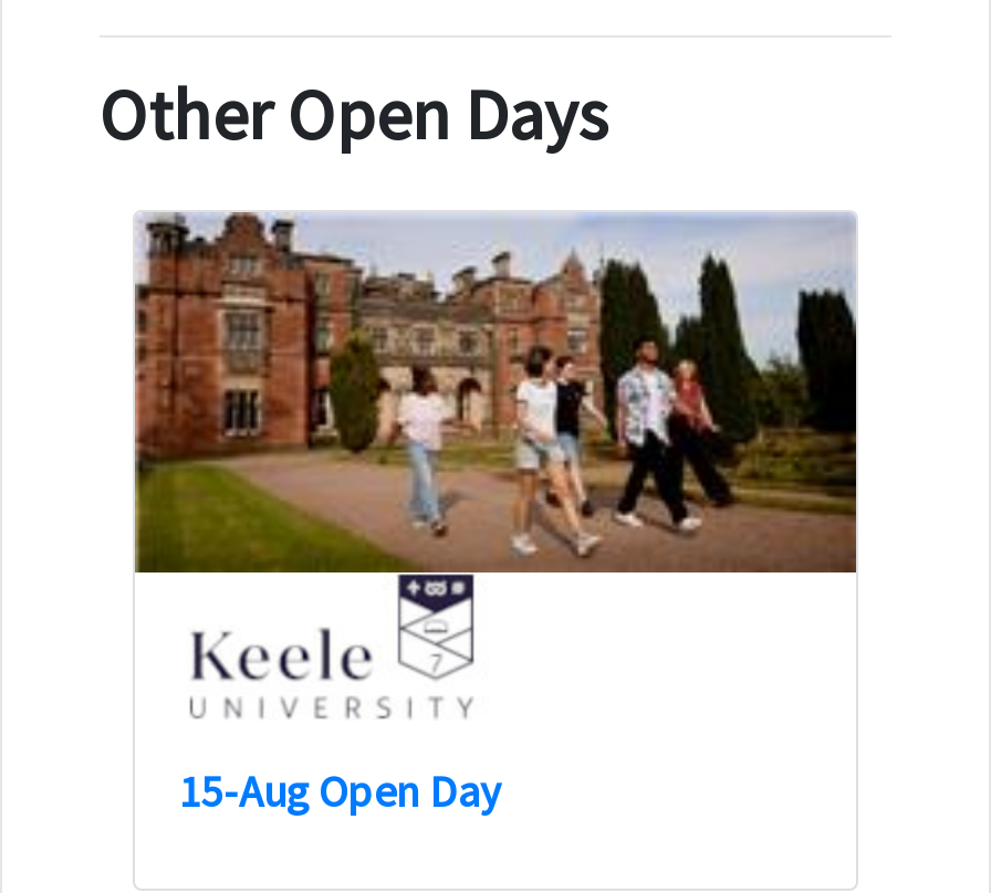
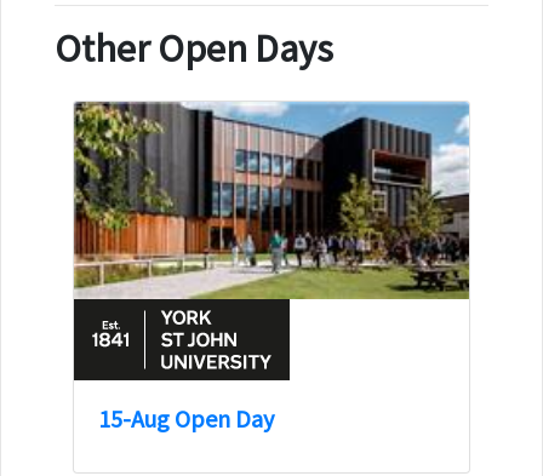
- [image]
+ [image]
